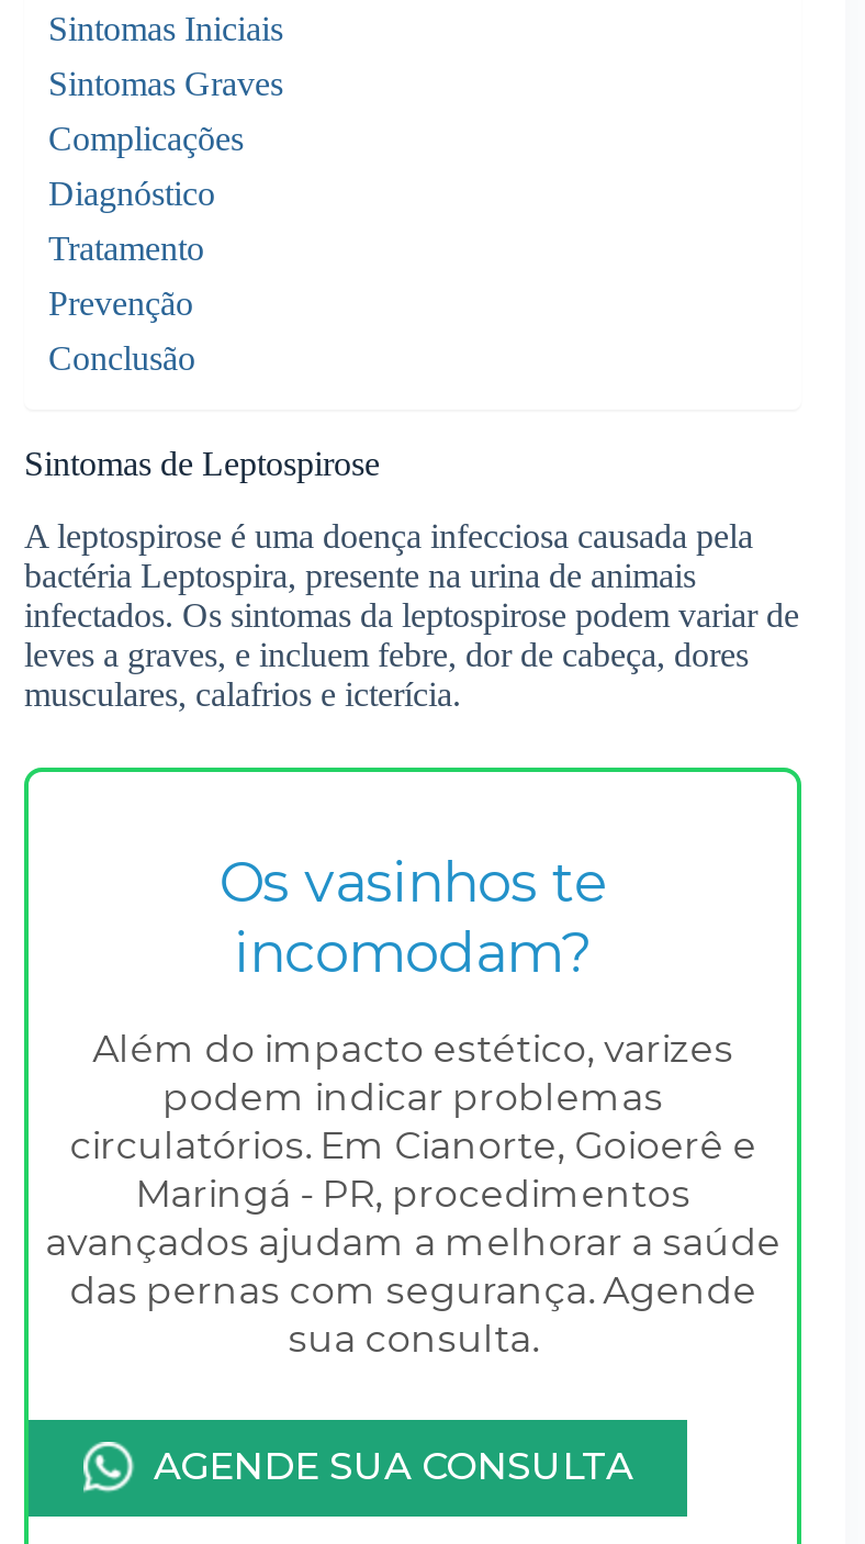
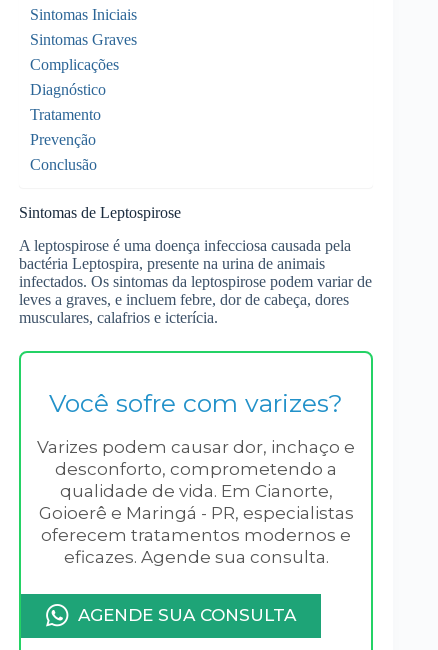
- Os vasinhos te
- incomodam?
+ Você sofre com varizes?

- Além do impacto estético, varizes
- podem indicar problemas
- circulatórios. Em Cianorte, Goioerê e
- Maringá - PR, procedimentos
- avançados ajudam a melhorar a saúde
- das pernas com segurança. Agende
- sua consulta.
+ Varizes podem causar dor, inchaço e
+ desconforto, comprometendo a
+ qualidade de vida. Em Cianorte,
+ Goioerê e Maringá - PR, especialistas
+ oferecem tratamentos modernos e
+ eficazes. Agende sua consulta.
